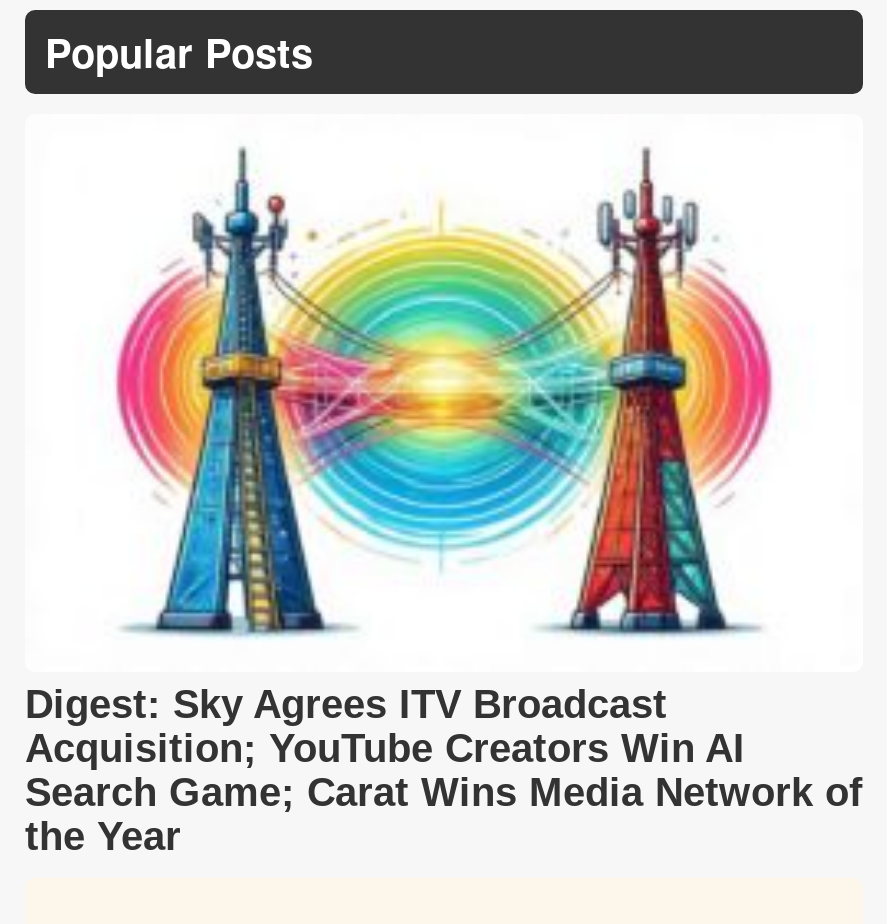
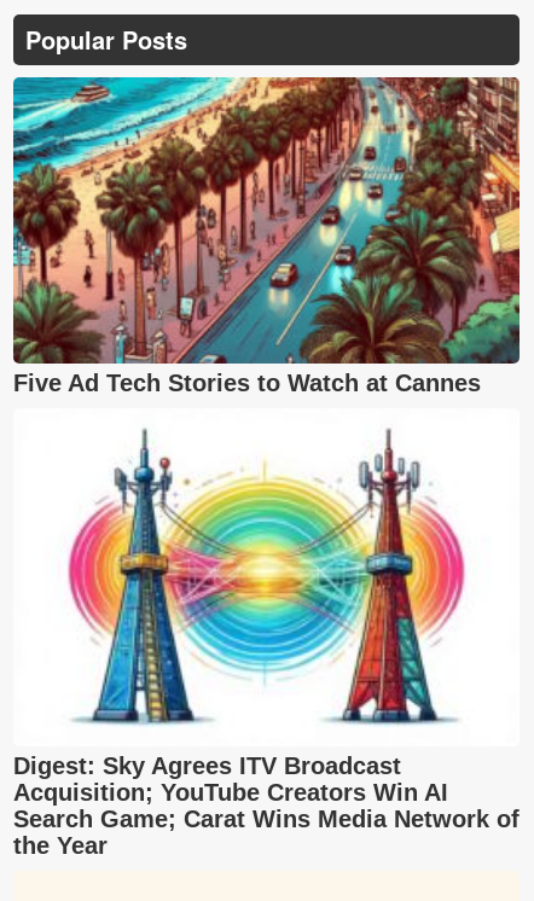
+ [image]
+ Five Ad Tech Stories to Watch at Cannes
